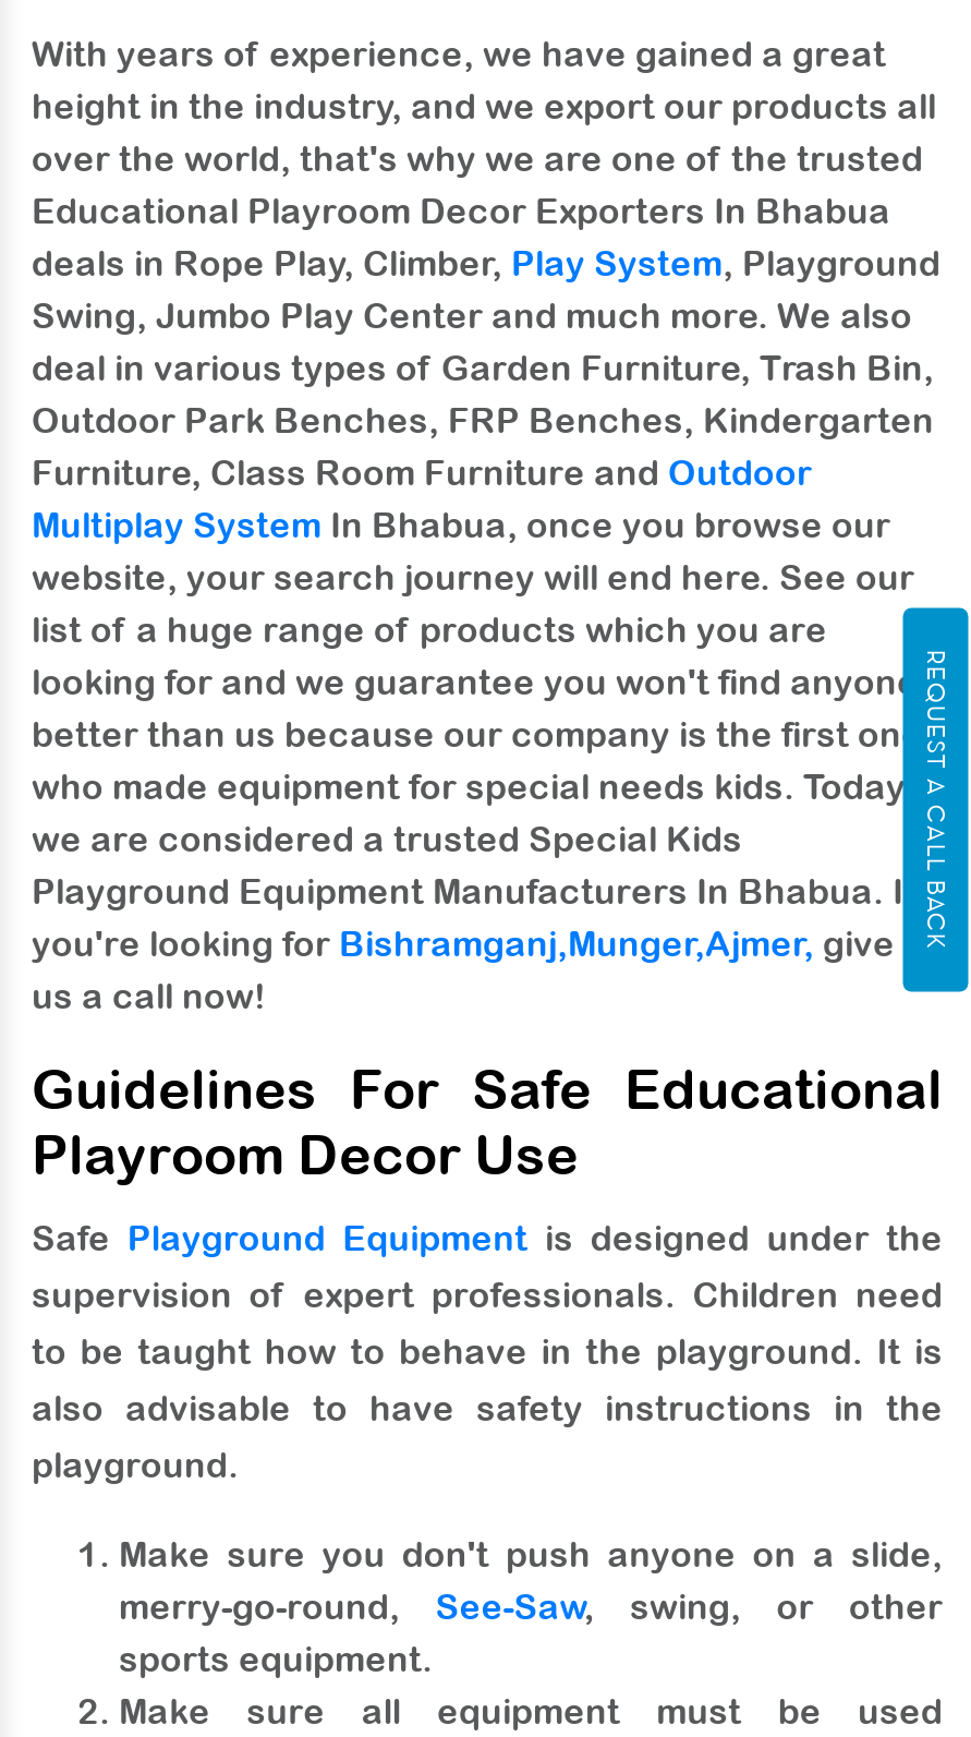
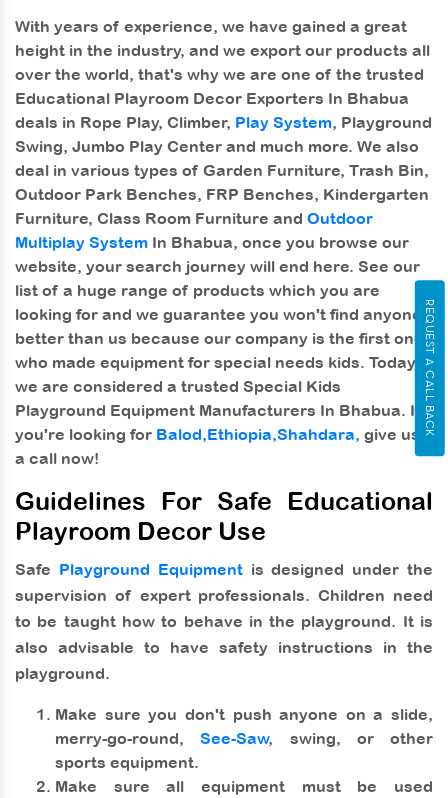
- you're looking for Bishramganj,Munger,Ajmer, give
- us a call now!
+ you're looking for Balod,Ethiopia,Shahdara, give us
+ a call now!
